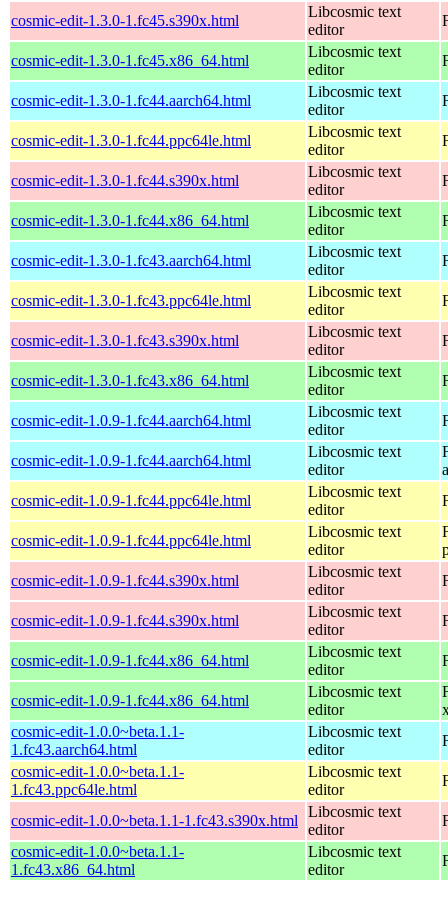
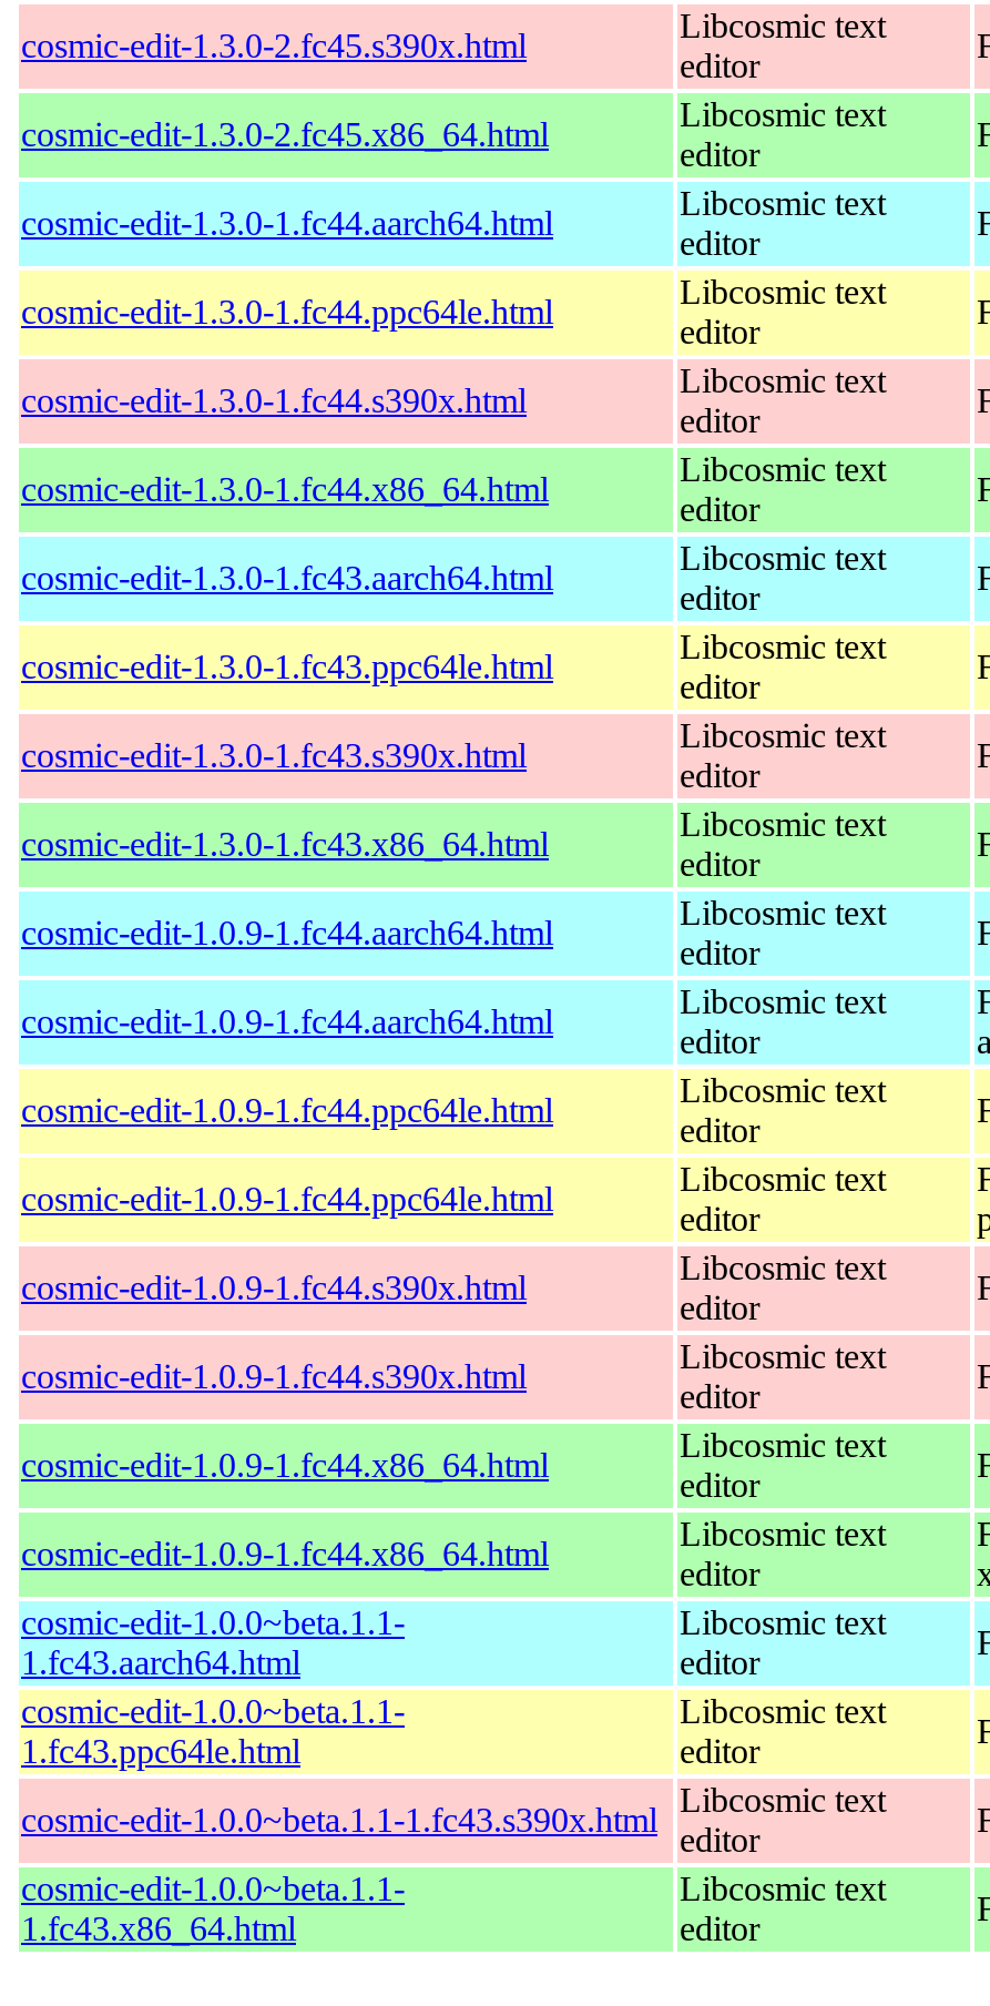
- cosmic-edit-1.3.0-1.fc45.s390x.html
+ cosmic-edit-1.3.0-2.fc45.s390x.html

- cosmic-edit-1.3.0-1.fc45.x86_64.html
+ cosmic-edit-1.3.0-2.fc45.x86_64.html
